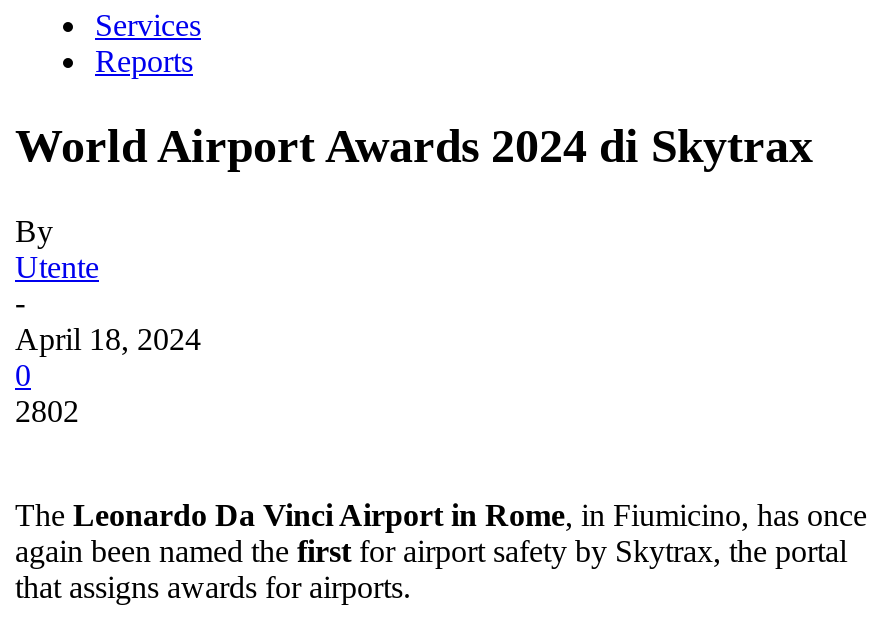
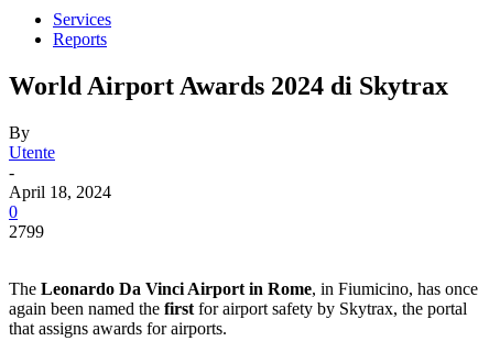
- 2802
+ 2799
